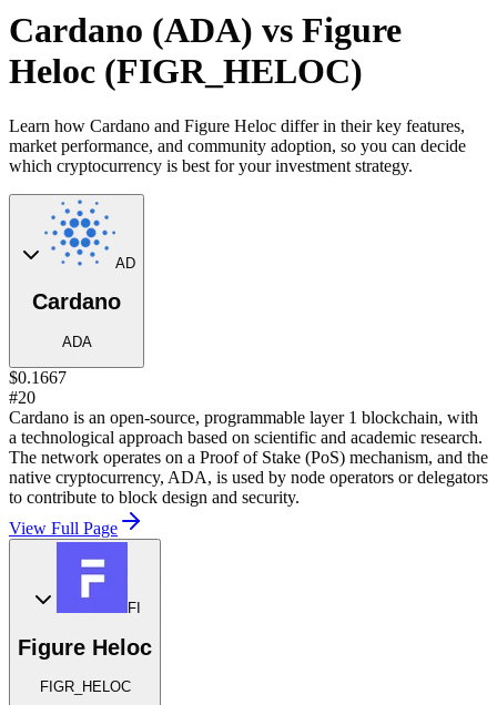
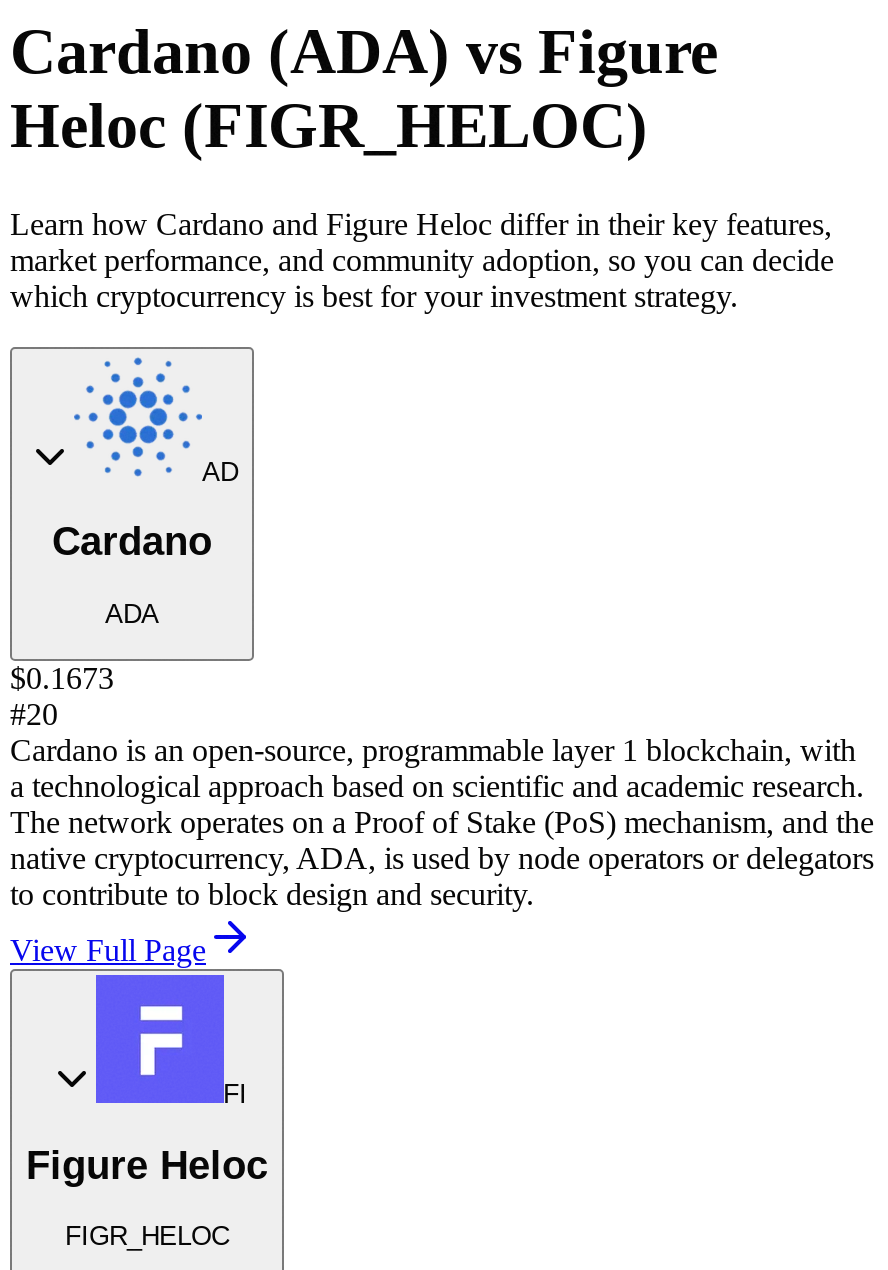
- $0.1667
+ $0.1673
